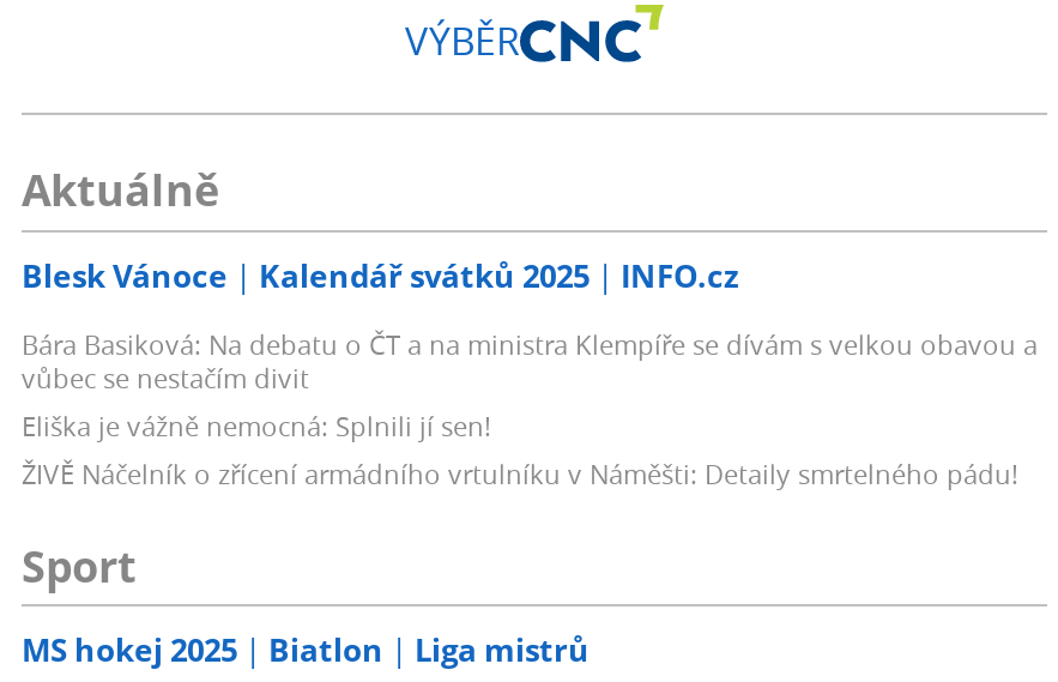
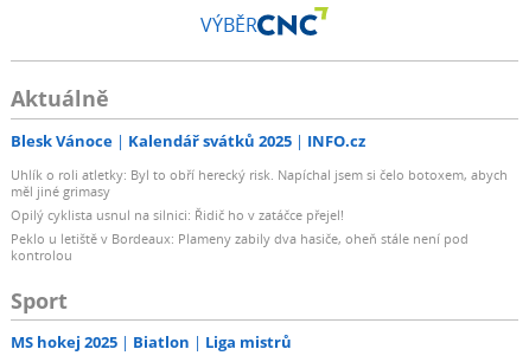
- Bára Basiková: Na debatu o ČT a na ministra Klempíře se dívám s velkou obavou a
- vůbec se nestačím divit
- Eliška je vážně nemocná: Splnili jí sen!
- ŽIVĚ Náčelník o zřícení armádního vrtulníku v Náměšti: Detaily smrtelného pádu!
+ Uhlík o roli atletky: Byl to obří herecký risk. Napíchal jsem si čelo botoxem, abych
+ měl jiné grimasy
+ Opilý cyklista usnul na silnici: Řidič ho v zatáčce přejel!
+ Peklo u letiště v Bordeaux: Plameny zabily dva hasiče, oheň stále není pod
+ kontrolou
